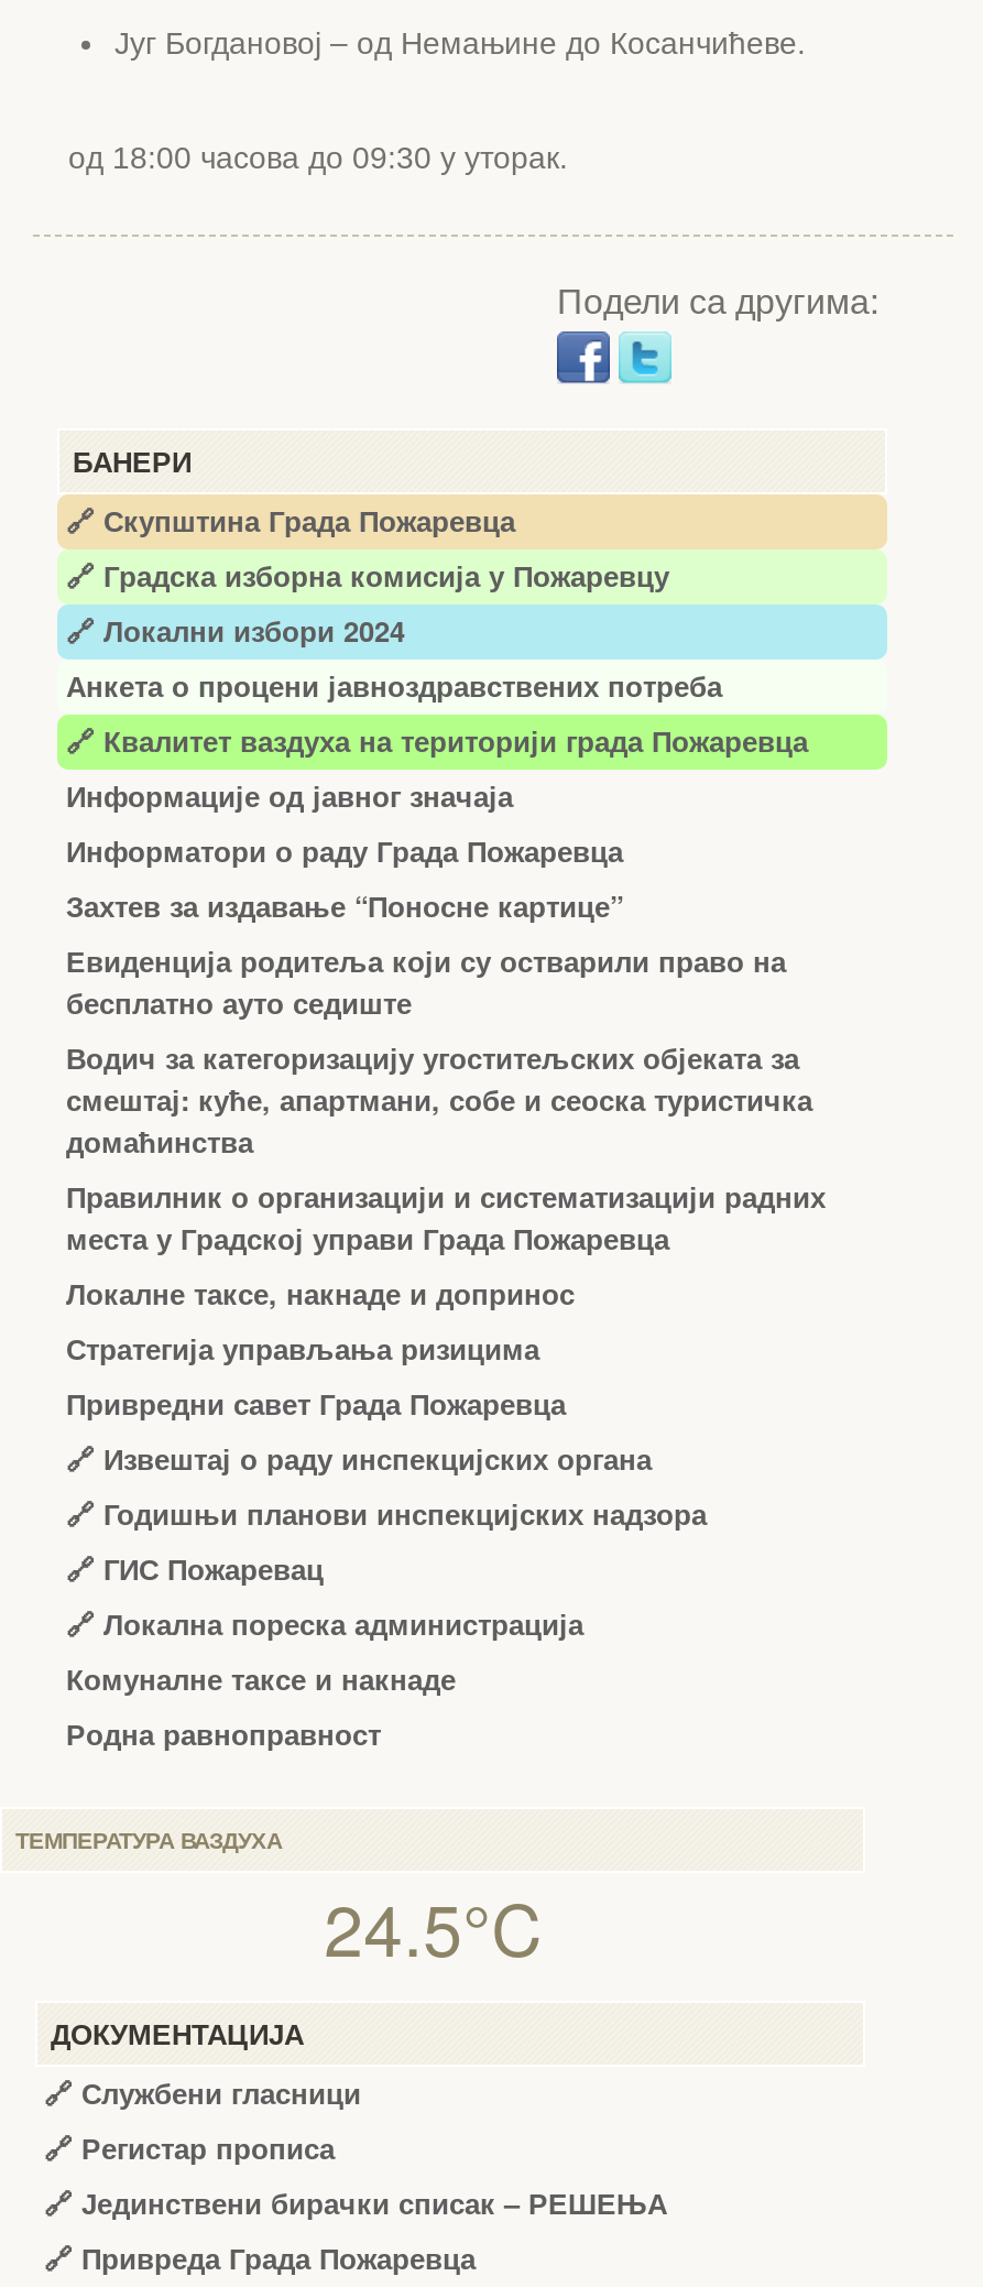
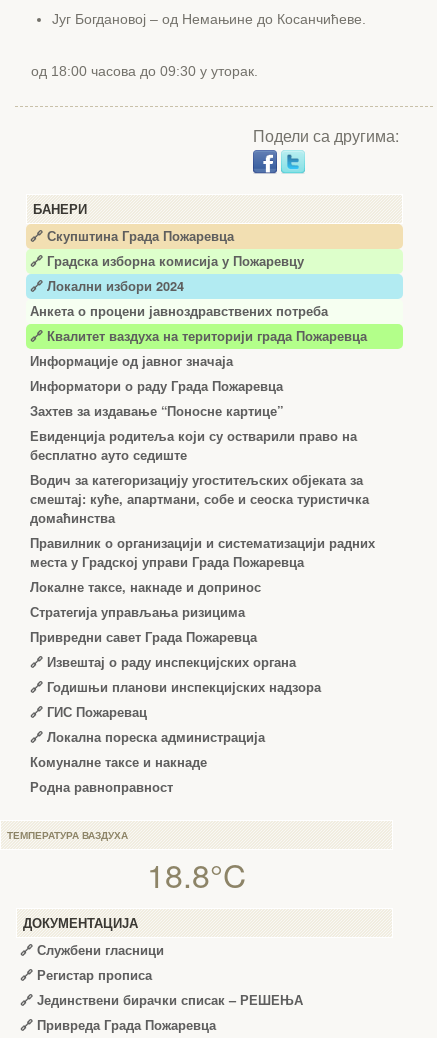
- 24.5°C
+ 18.8°C
